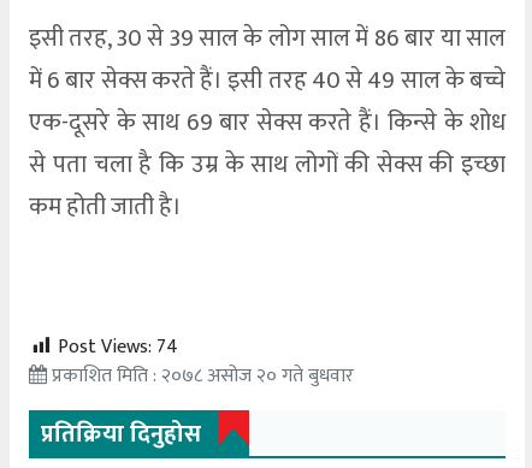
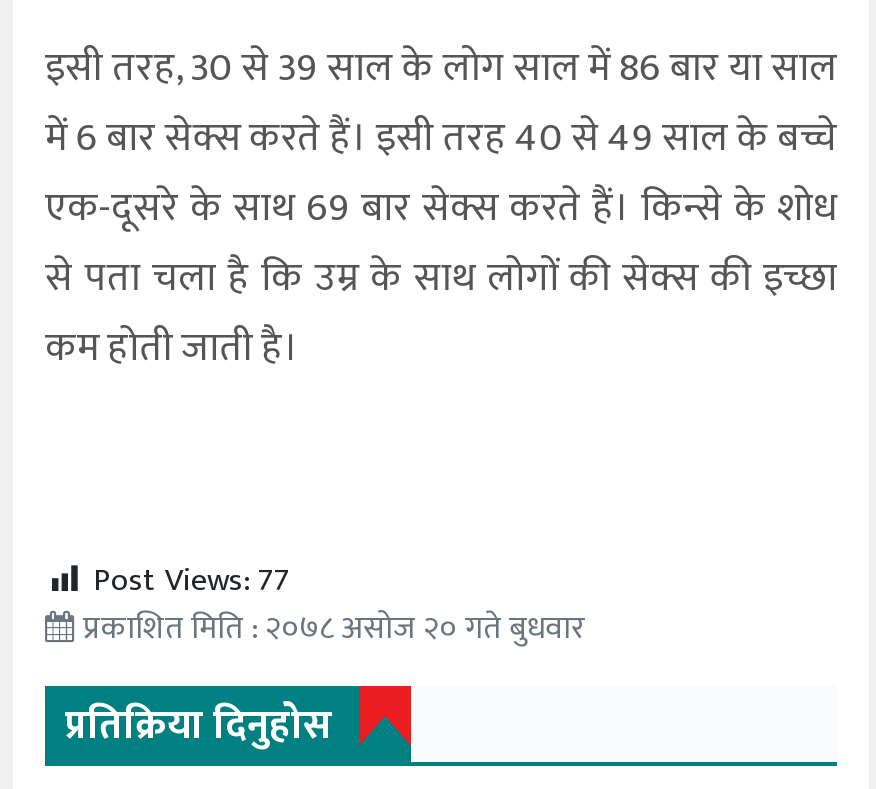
- Post Views: 74
+ Post Views: 77
